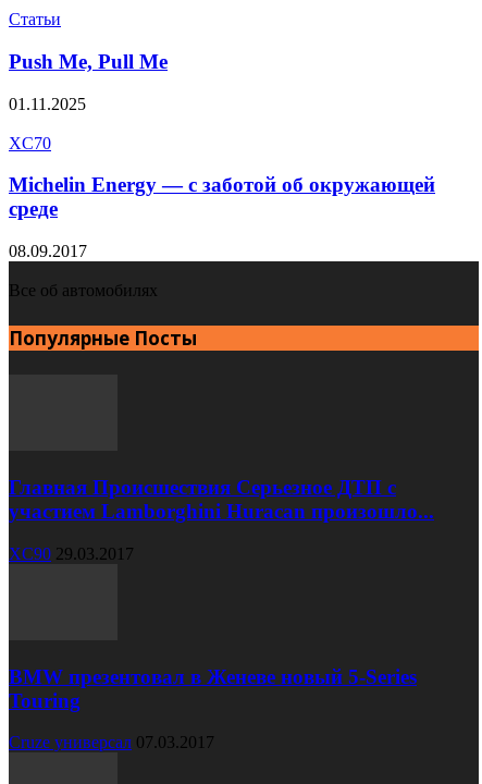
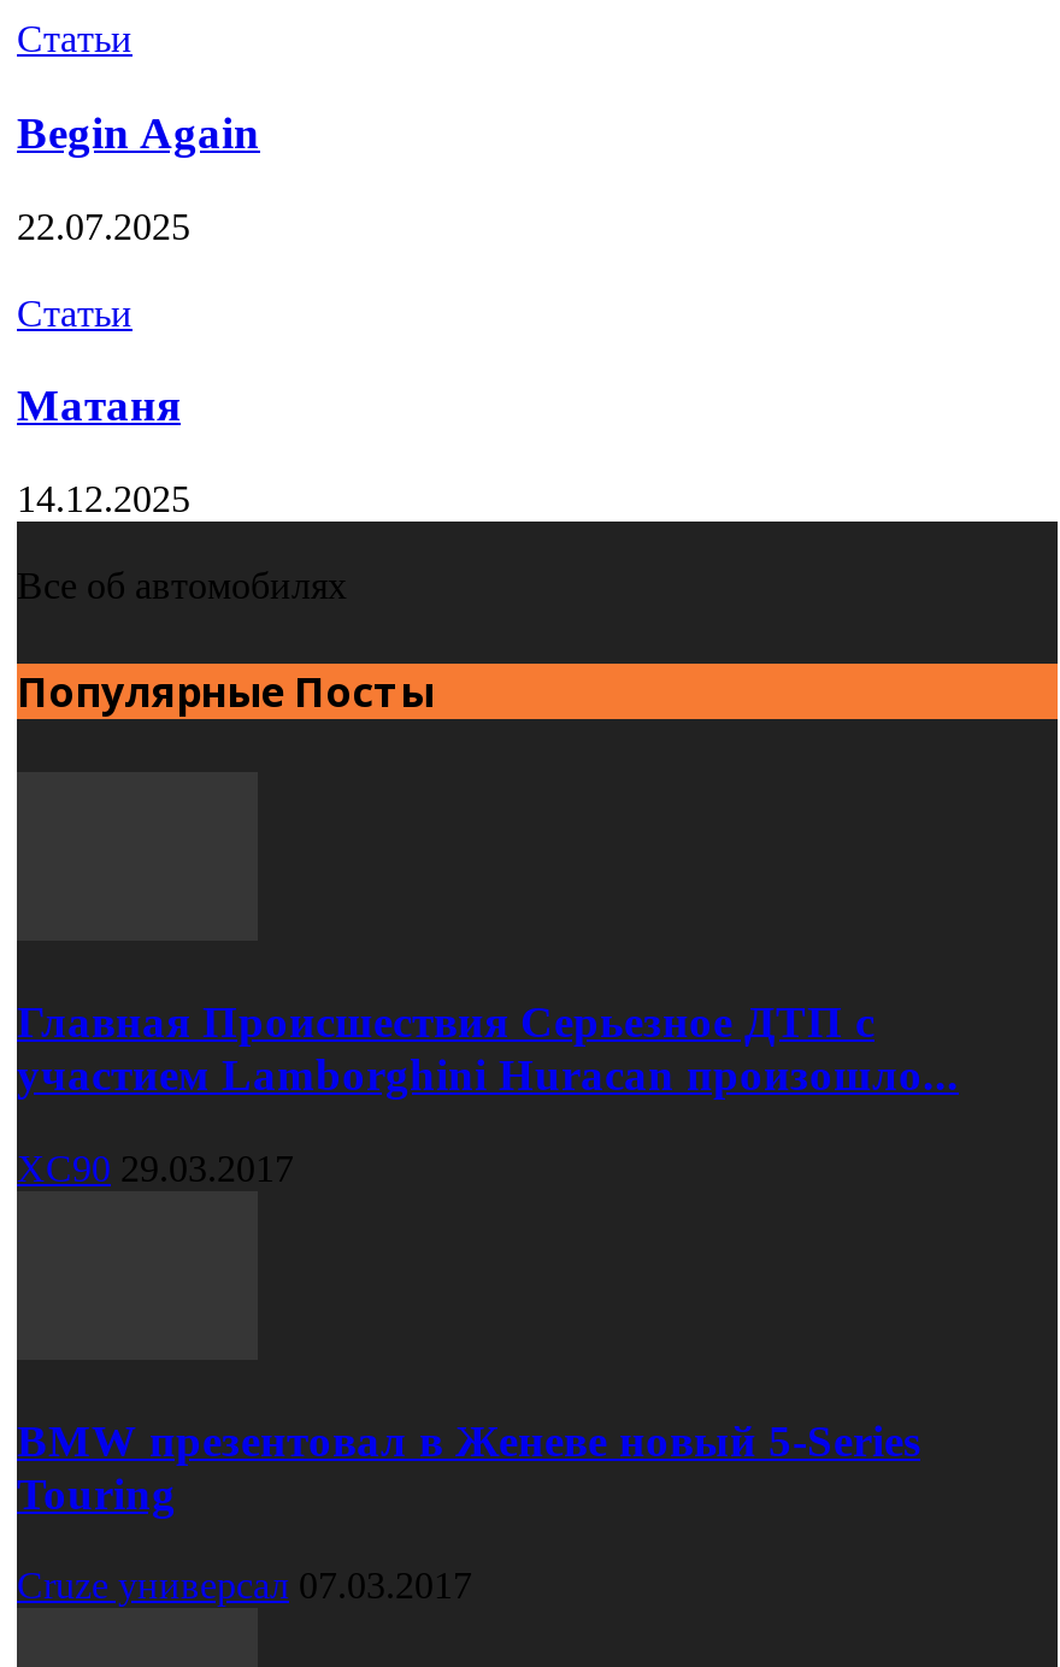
- Push Me, Pull Me
+ Begin Again

- 01.11.2025
+ 22.07.2025

- XC70
+ Статьи

- Michelin Energy — с заботой об окружающей
- среде
+ Матаня

- 08.09.2017
+ 14.12.2025
